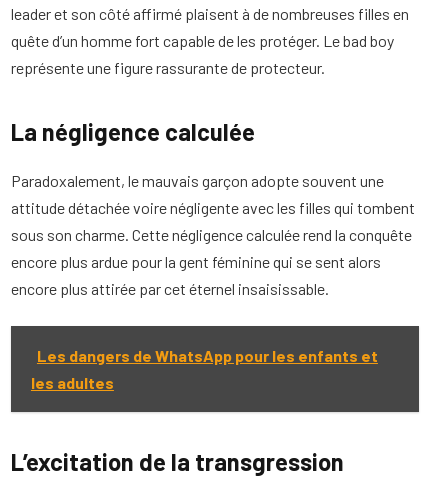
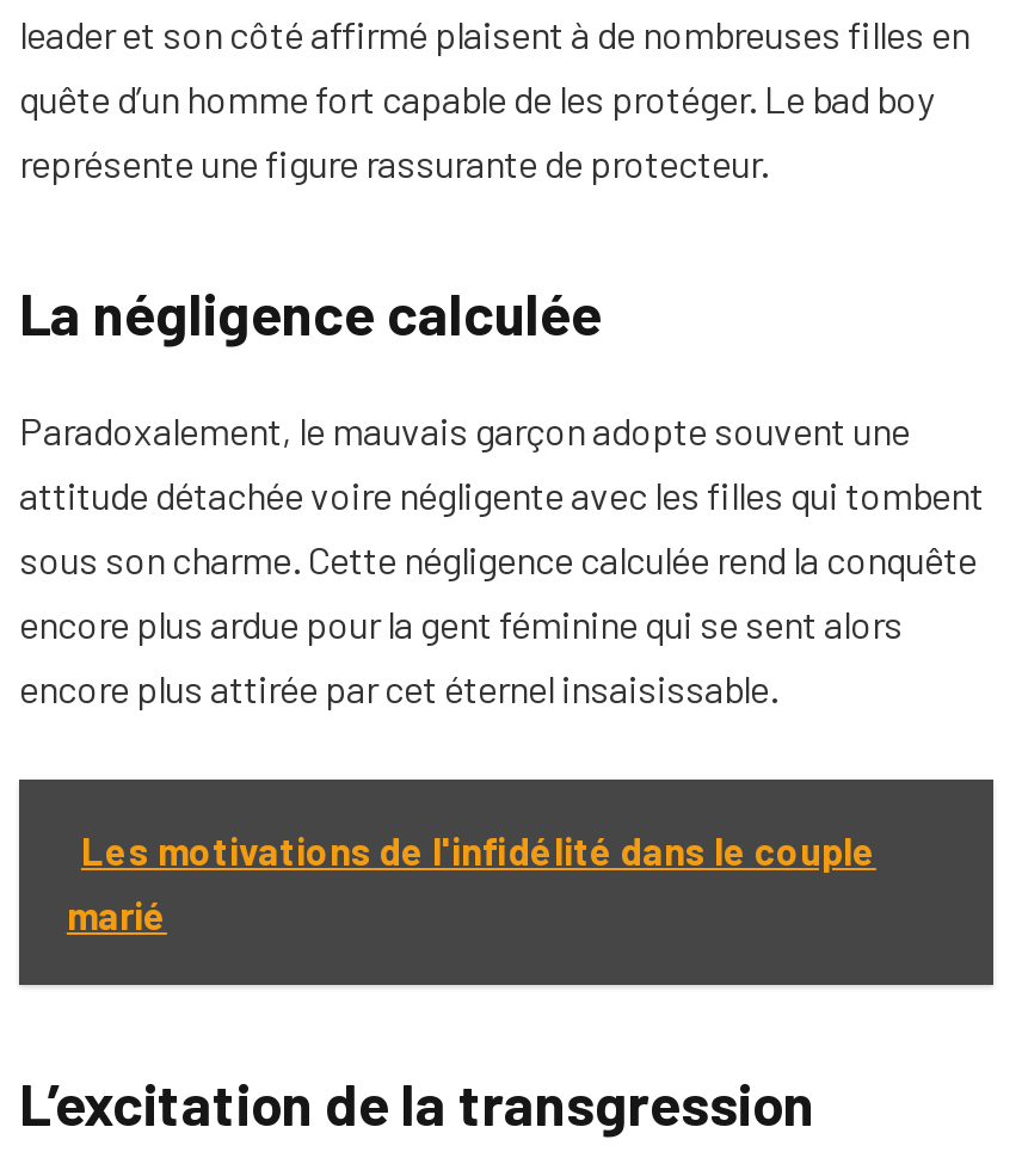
- Les dangers de WhatsApp pour les enfants et
- les adultes
+ Les motivations de l'infidélité dans le couple
+ marié
